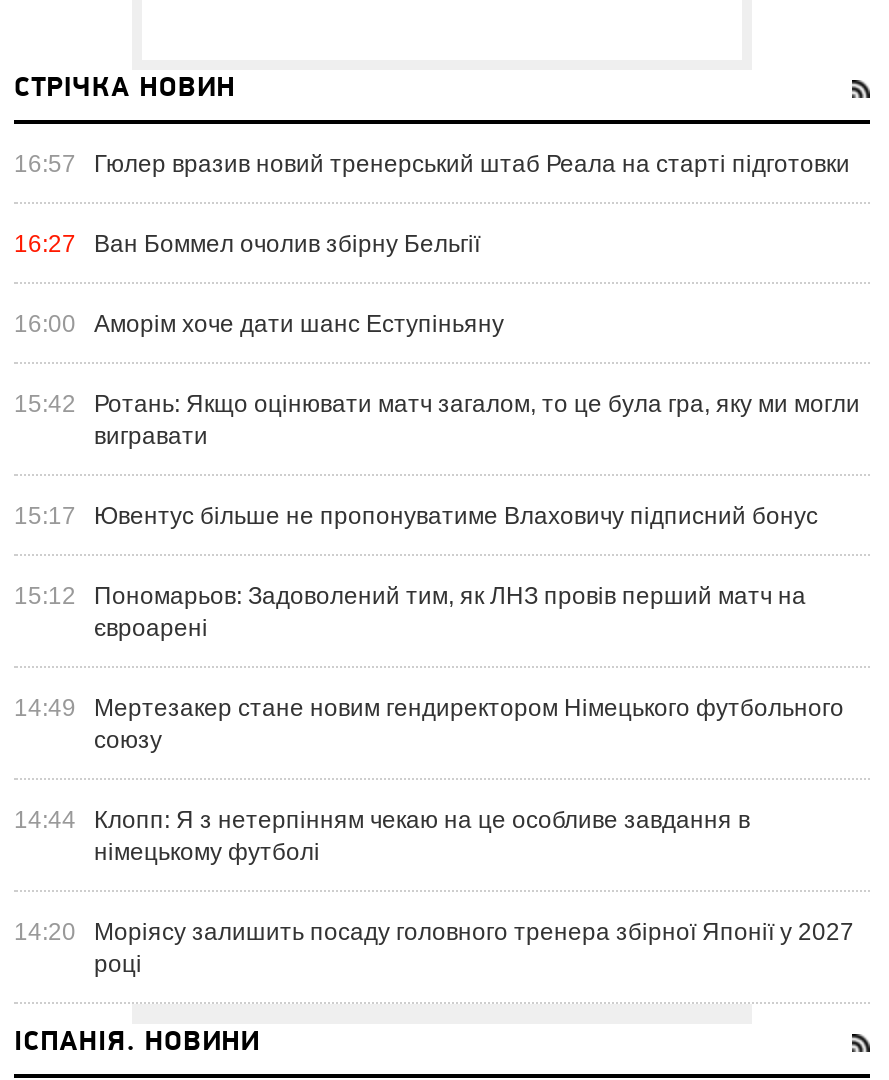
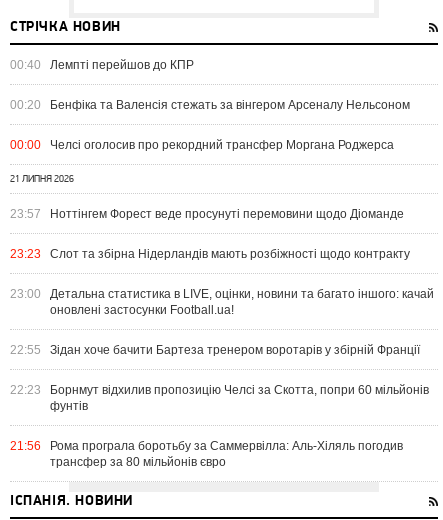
- 16:57
- Гюлер вразив новий тренерський штаб Реала на старті підготовки
- 16:27
- Ван Боммел очолив збірну Бельгії
- 16:00
- Аморім хоче дати шанс Еступіньяну
- 15:42
- Ротань: Якщо оцінювати матч загалом, то це була гра, яку ми могли
- вигравати
- 15:17
- Ювентус більше не пропонуватиме Влаховичу підписний бонус
- 15:12
- Пономарьов: Задоволений тим, як ЛНЗ провів перший матч на
- євроарені
- 14:49
- Мертезакер стане новим гендиректором Німецького футбольного
- союзу
- 14:44
- Клопп: Я з нетерпінням чекаю на це особливе завдання в
- німецькому футболі
- 14:20
- Моріясу залишить посаду головного тренера збірної Японії у 2027
- році
+ 00:40
+ Лемпті перейшов до КПР
+ 00:20
+ Бенфіка та Валенсія стежать за вінгером Арсеналу Нельсоном
+ 00:00
+ Челсі оголосив про рекордний трансфер Моргана Роджерса
+ 21 ЛИПНЯ 2026
+ 23:57
+ Ноттінгем Форест веде просунуті перемовини щодо Діоманде
+ 23:23
+ Слот та збірна Нідерландів мають розбіжності щодо контракту
+ 23:00
+ Детальна статистика в LIVE, оцінки, новини та багато іншого: качай
+ оновлені застосунки Football.ua!
+ 22:55
+ Зідан хоче бачити Бартеза тренером воротарів у збірній Франції
+ 22:23
+ Борнмут відхилив пропозицію Челсі за Скотта, попри 60 мільйонів
+ фунтів
+ 21:56
+ Рома програла боротьбу за Саммервілла: Аль-Хіляль погодив
+ трансфер за 80 мільйонів євро
